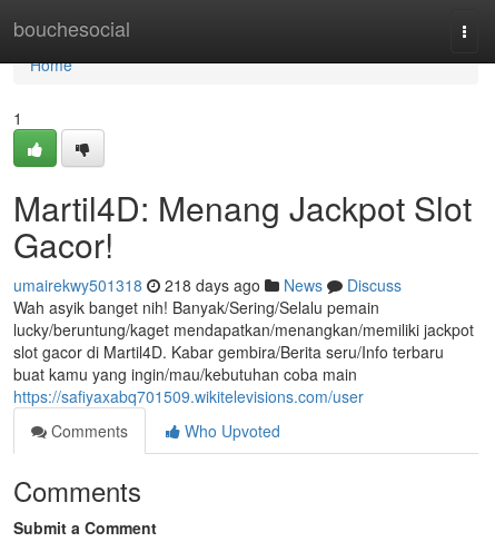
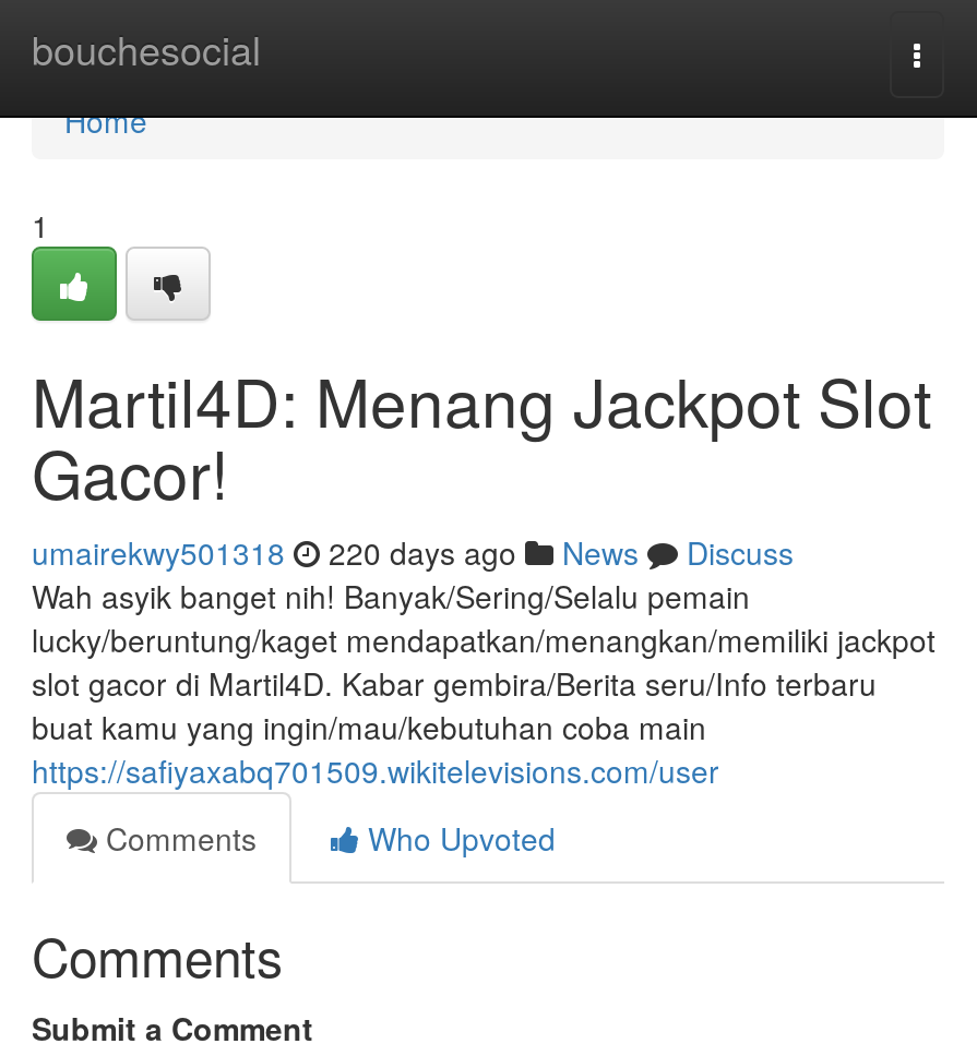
- umairekwy501318 218 days ago News Discuss
+ umairekwy501318 220 days ago News Discuss
